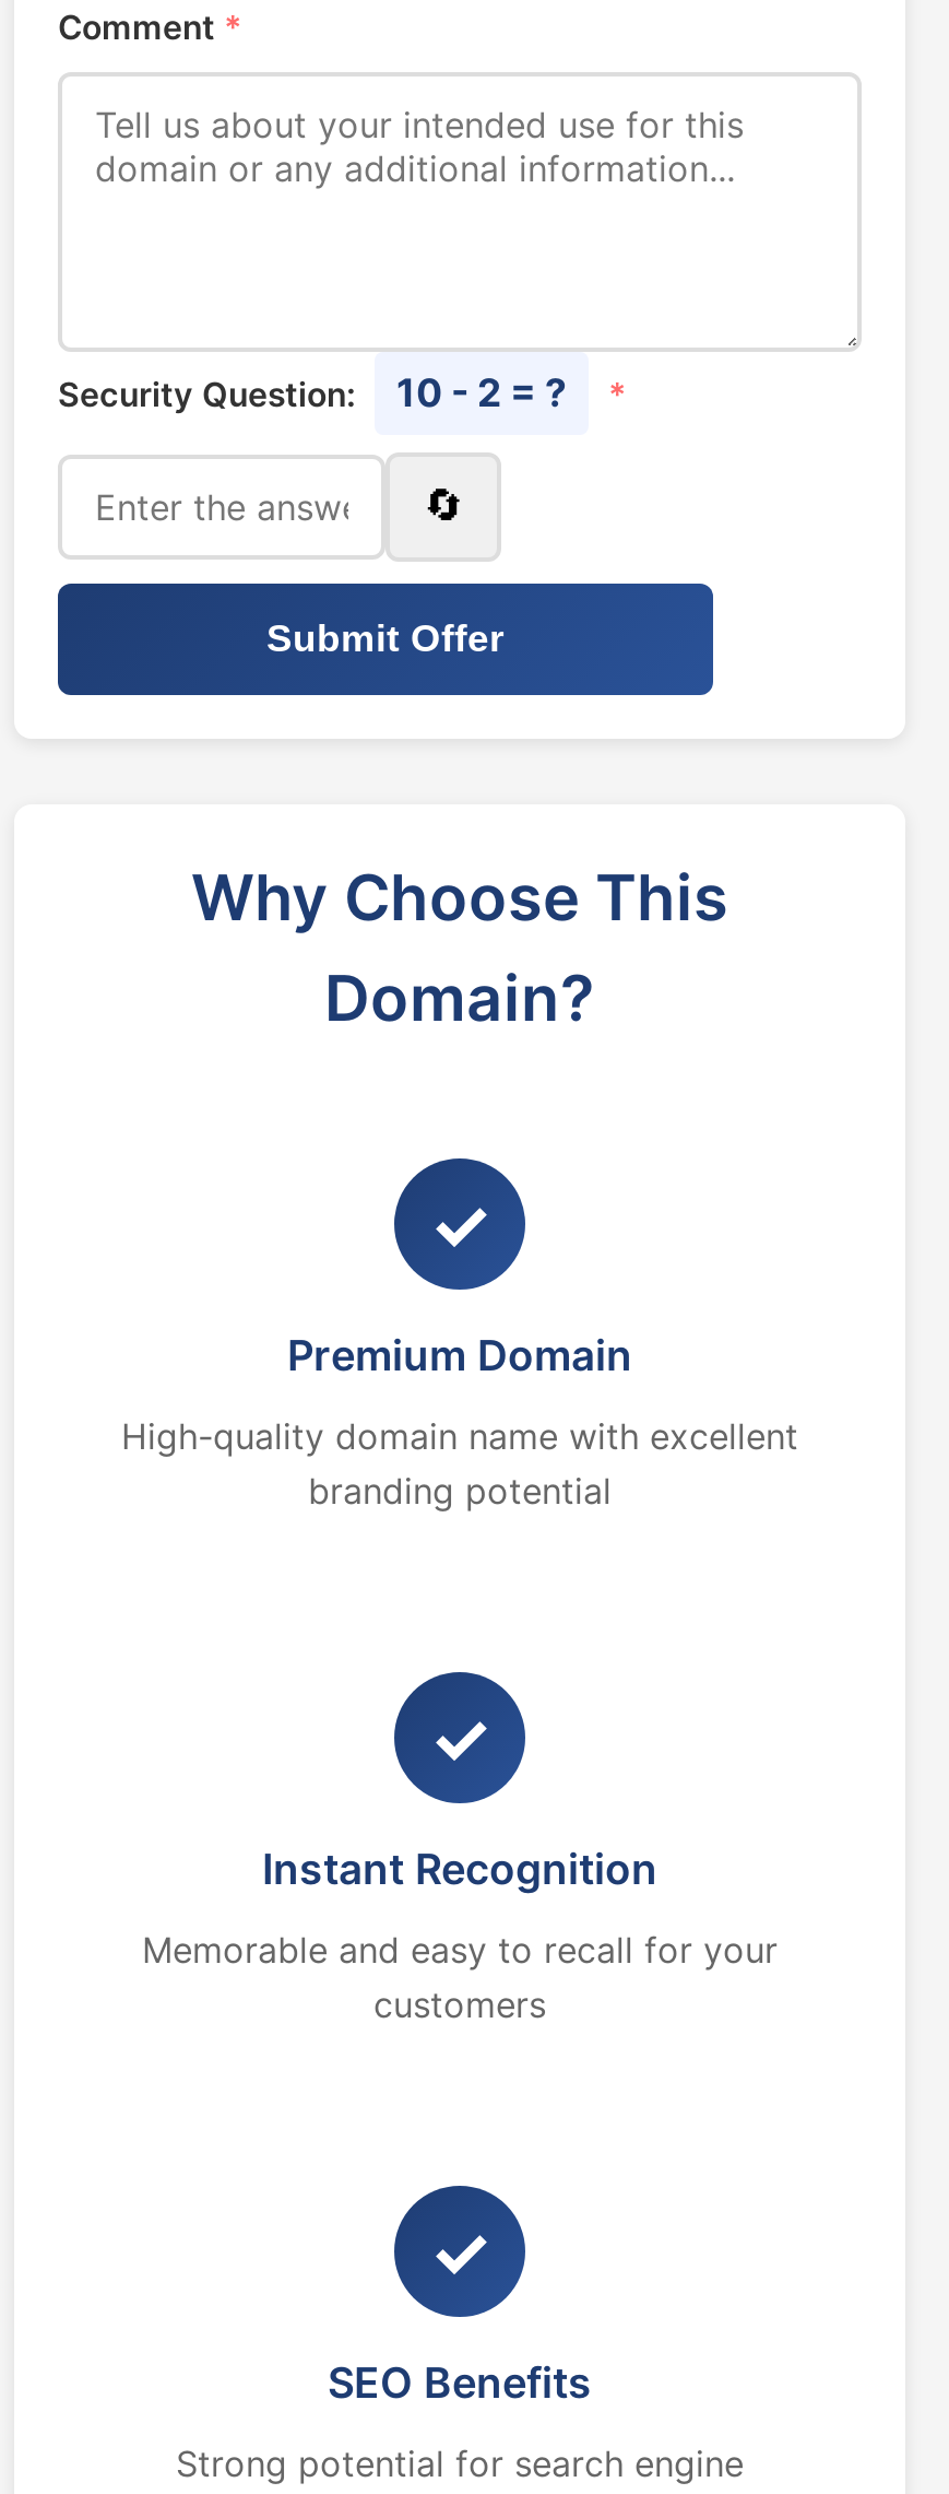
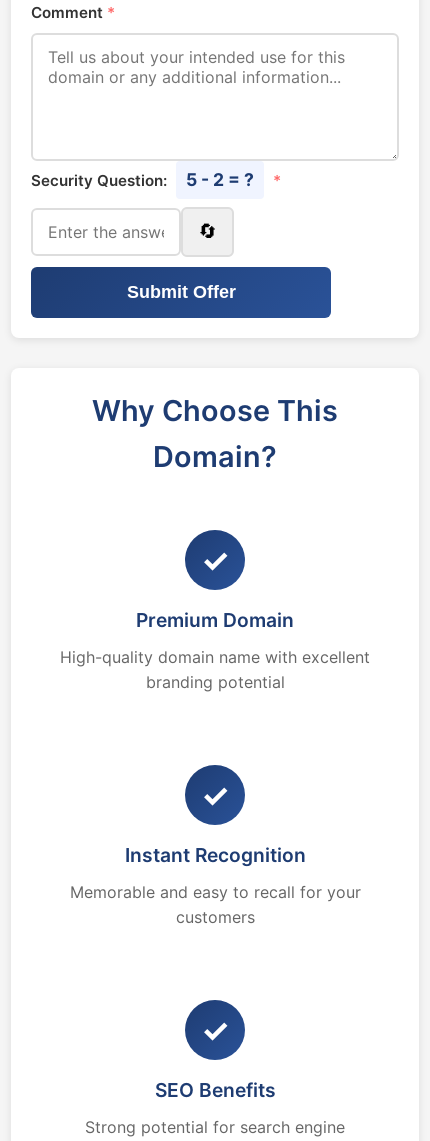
- 10 - 2 = ?
+ 5 - 2 = ?
